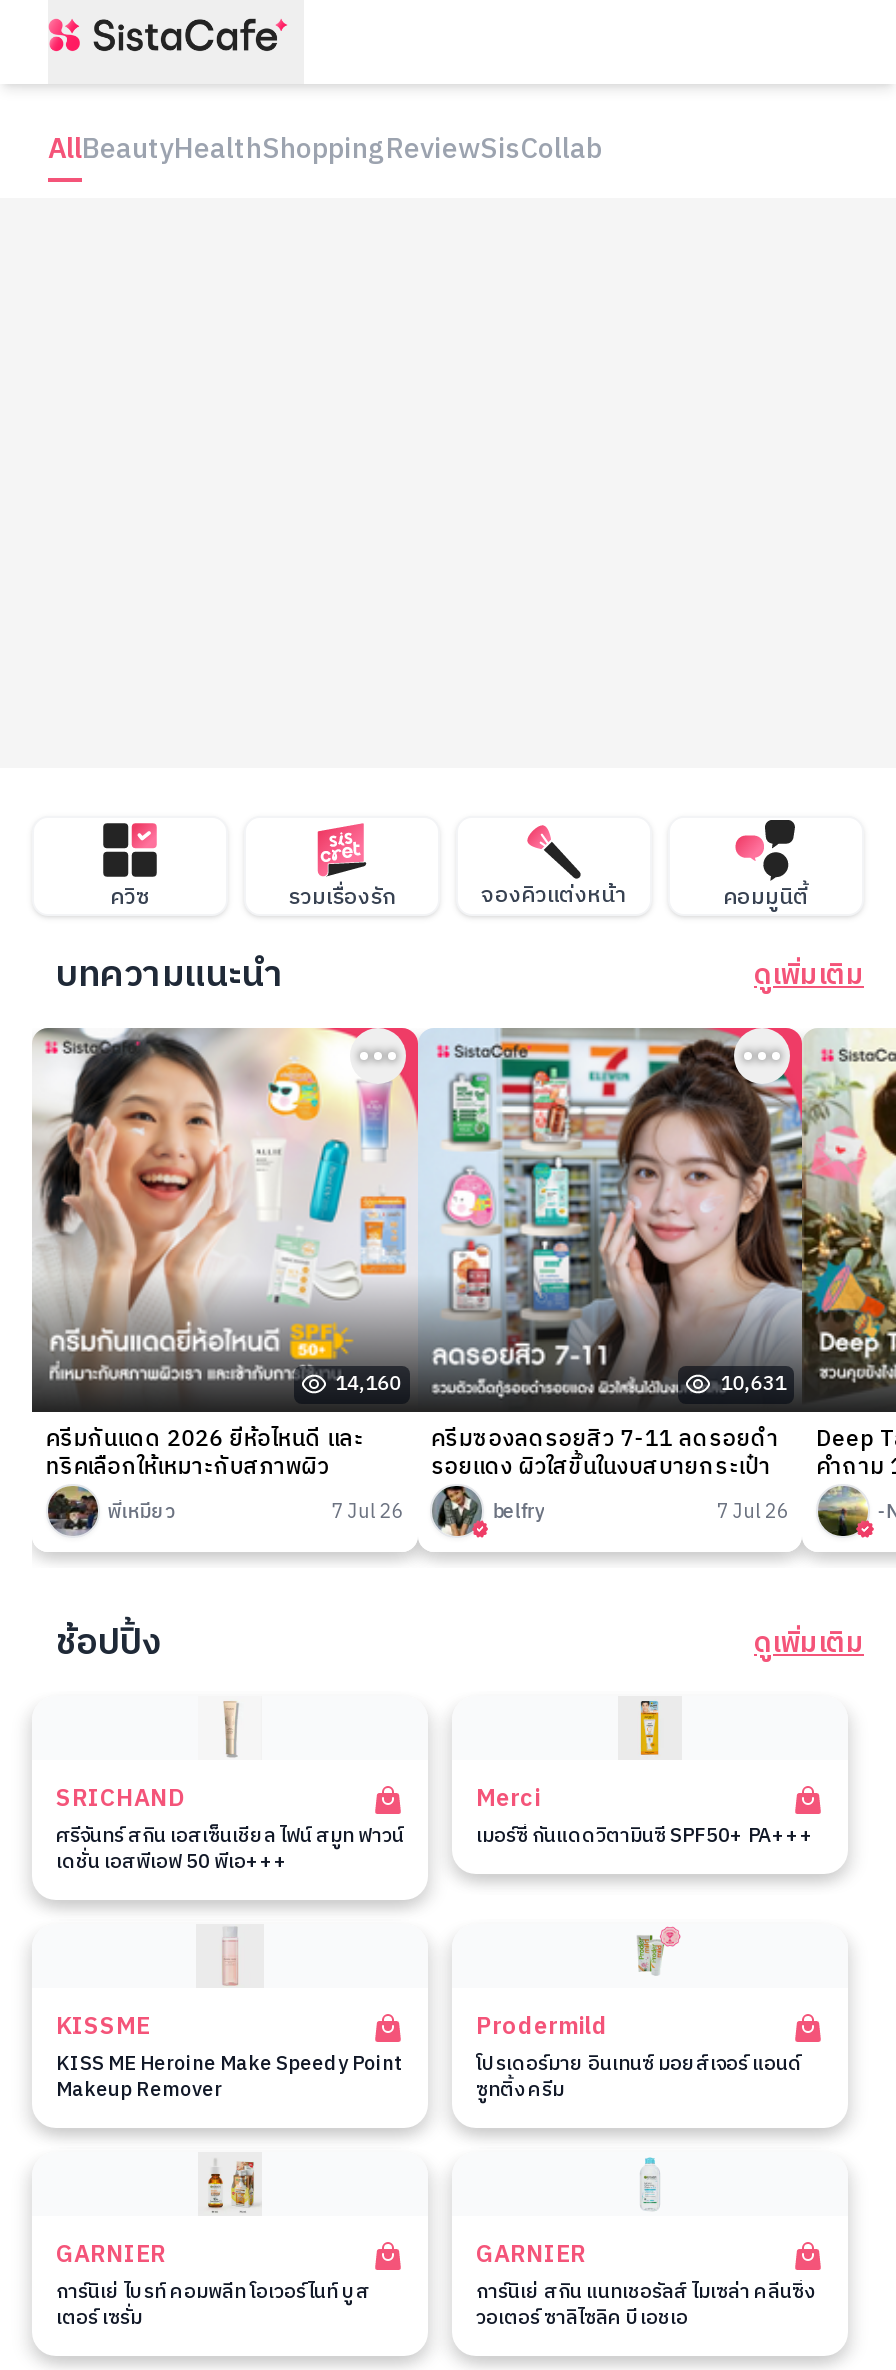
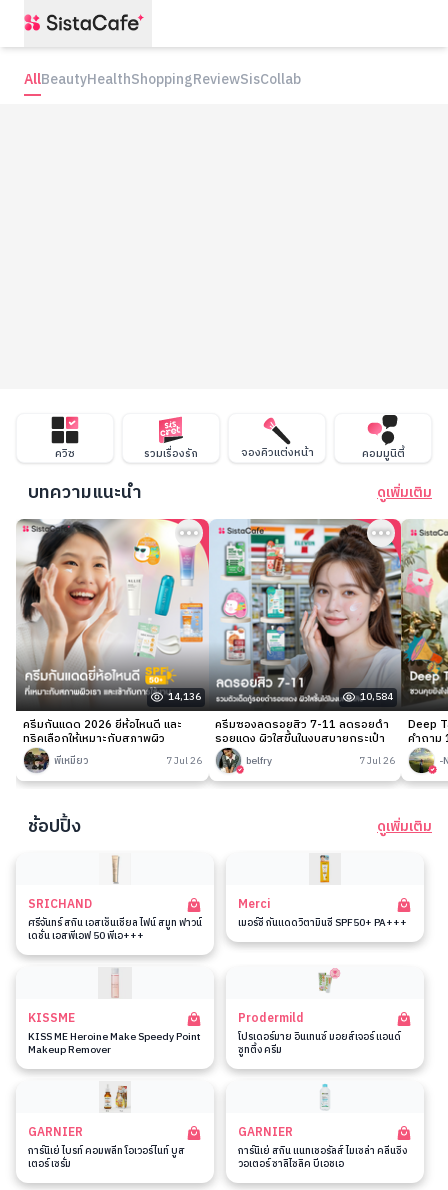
- 14,160
+ 14,136

- 10,631
+ 10,584
